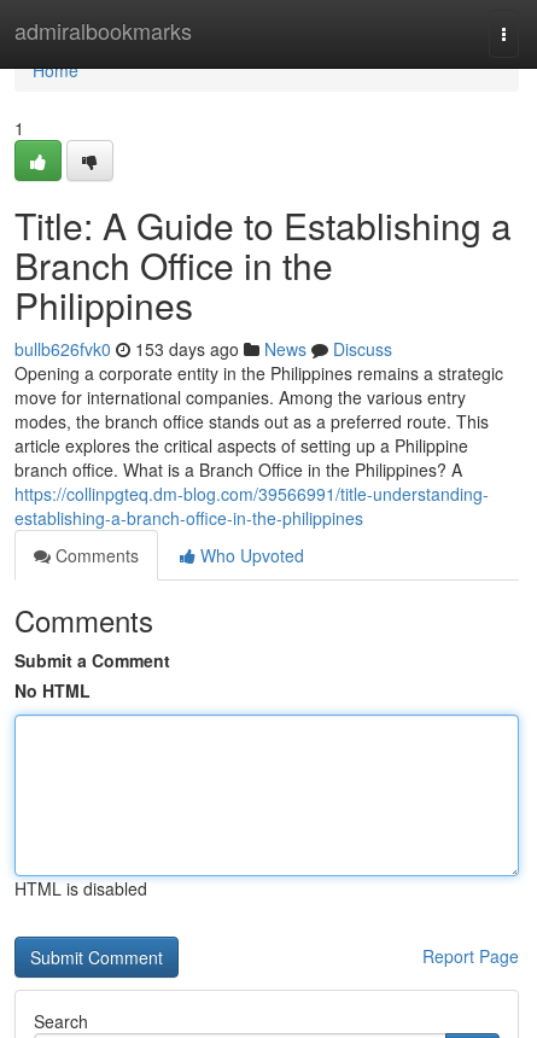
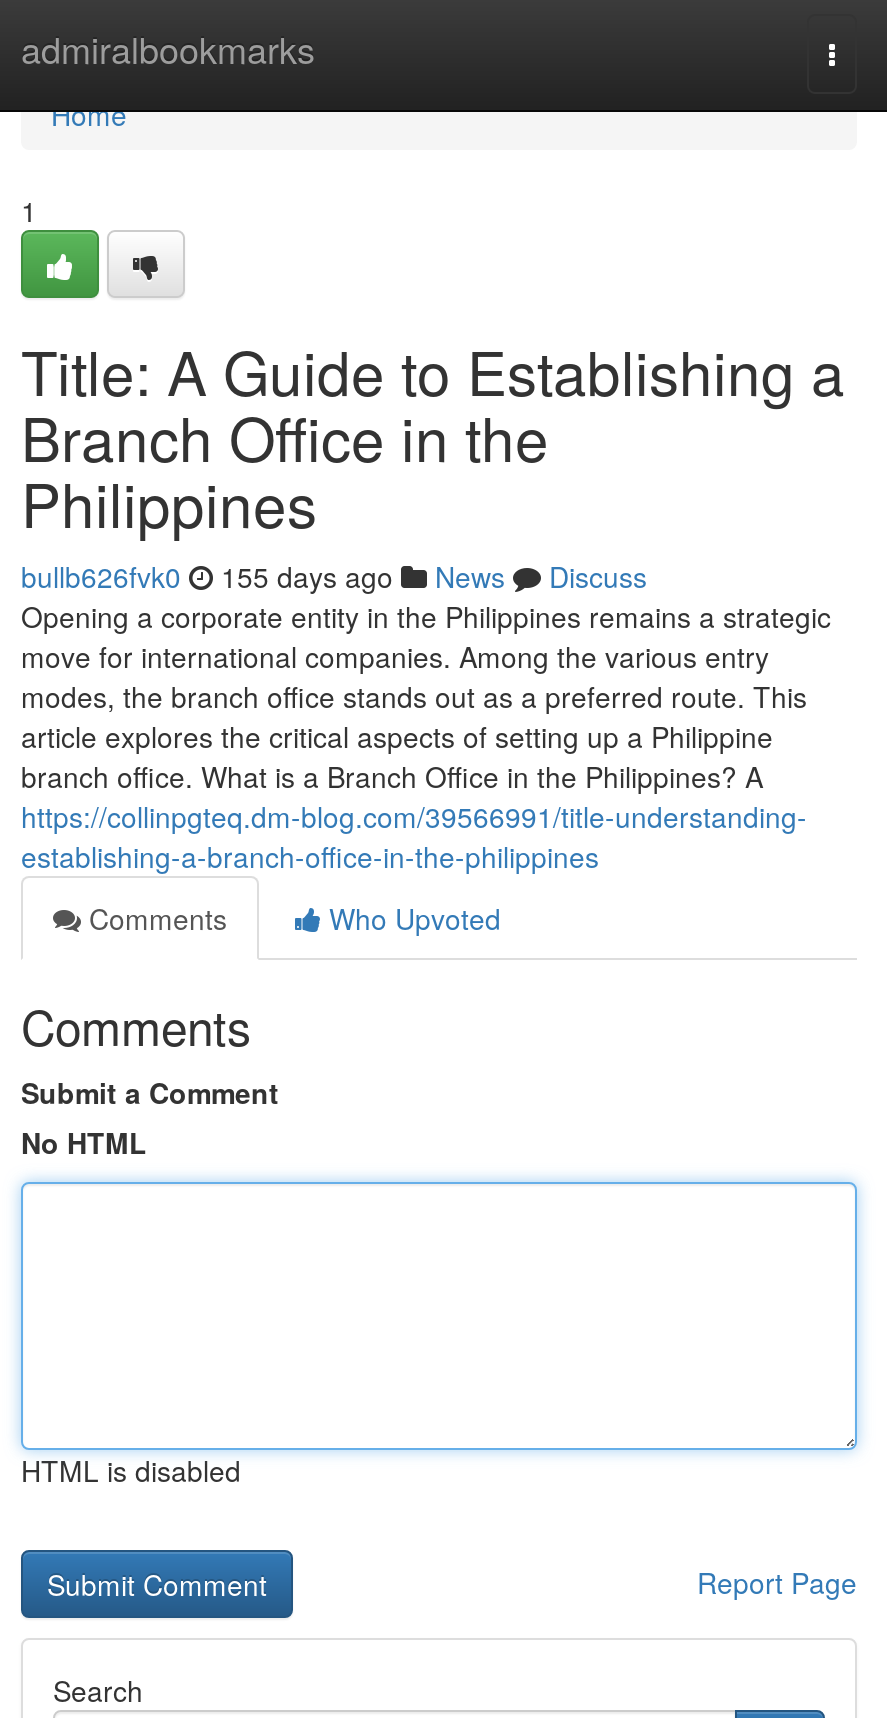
- bullb626fvk0 153 days ago News Discuss
+ bullb626fvk0 155 days ago News Discuss
